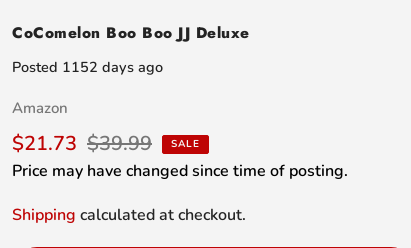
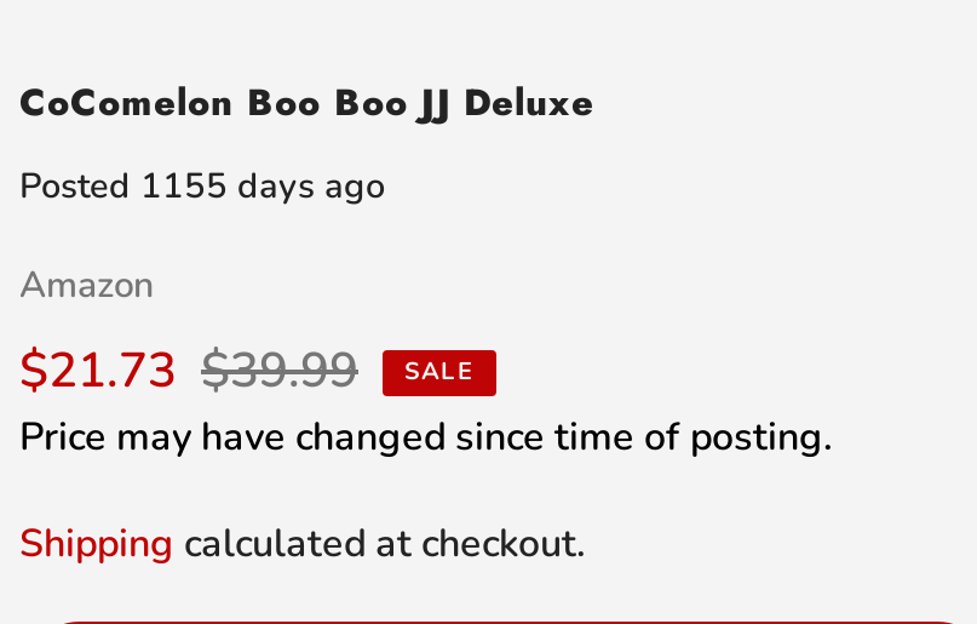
- Posted 1152 days ago
+ Posted 1155 days ago
